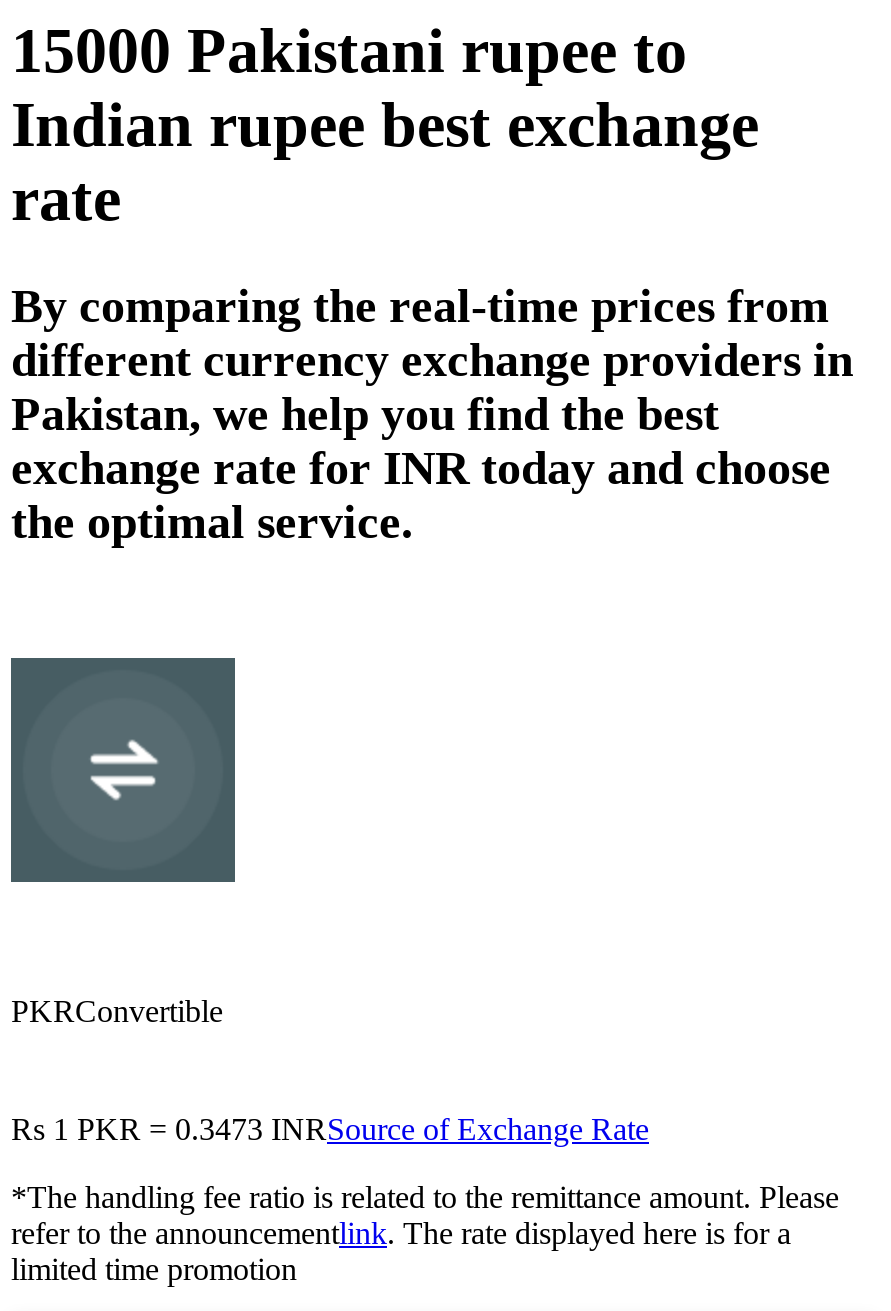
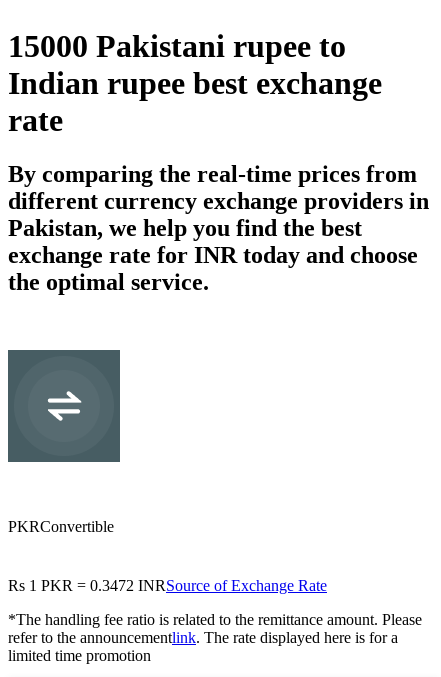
- Rs 1 PKR = 0.3473 INR Source of Exchange Rate
+ Rs 1 PKR = 0.3472 INR Source of Exchange Rate
